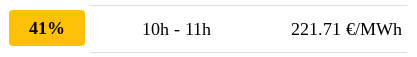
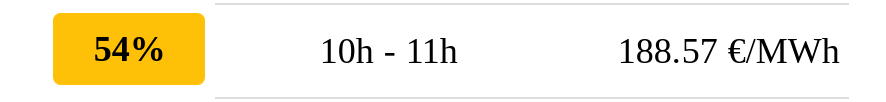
- 41%
+ 54%

- 221.71 €/MWh
+ 188.57 €/MWh
